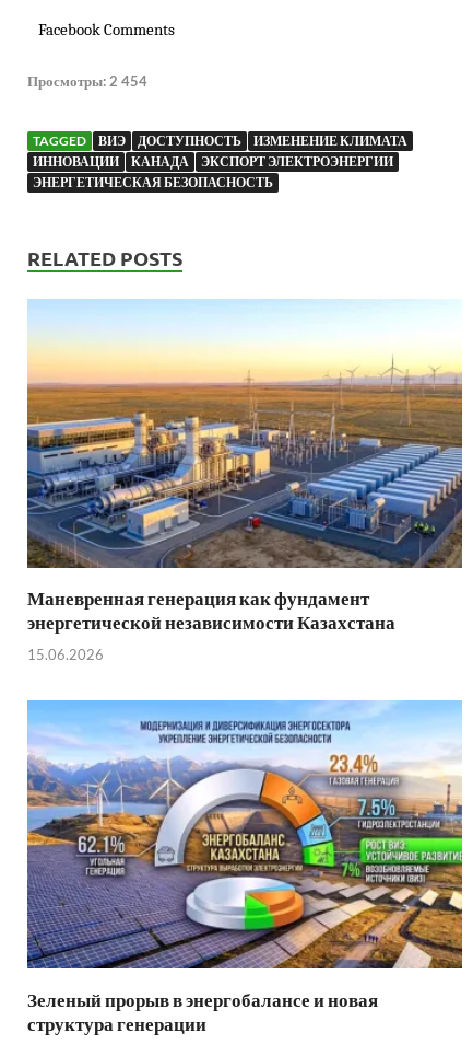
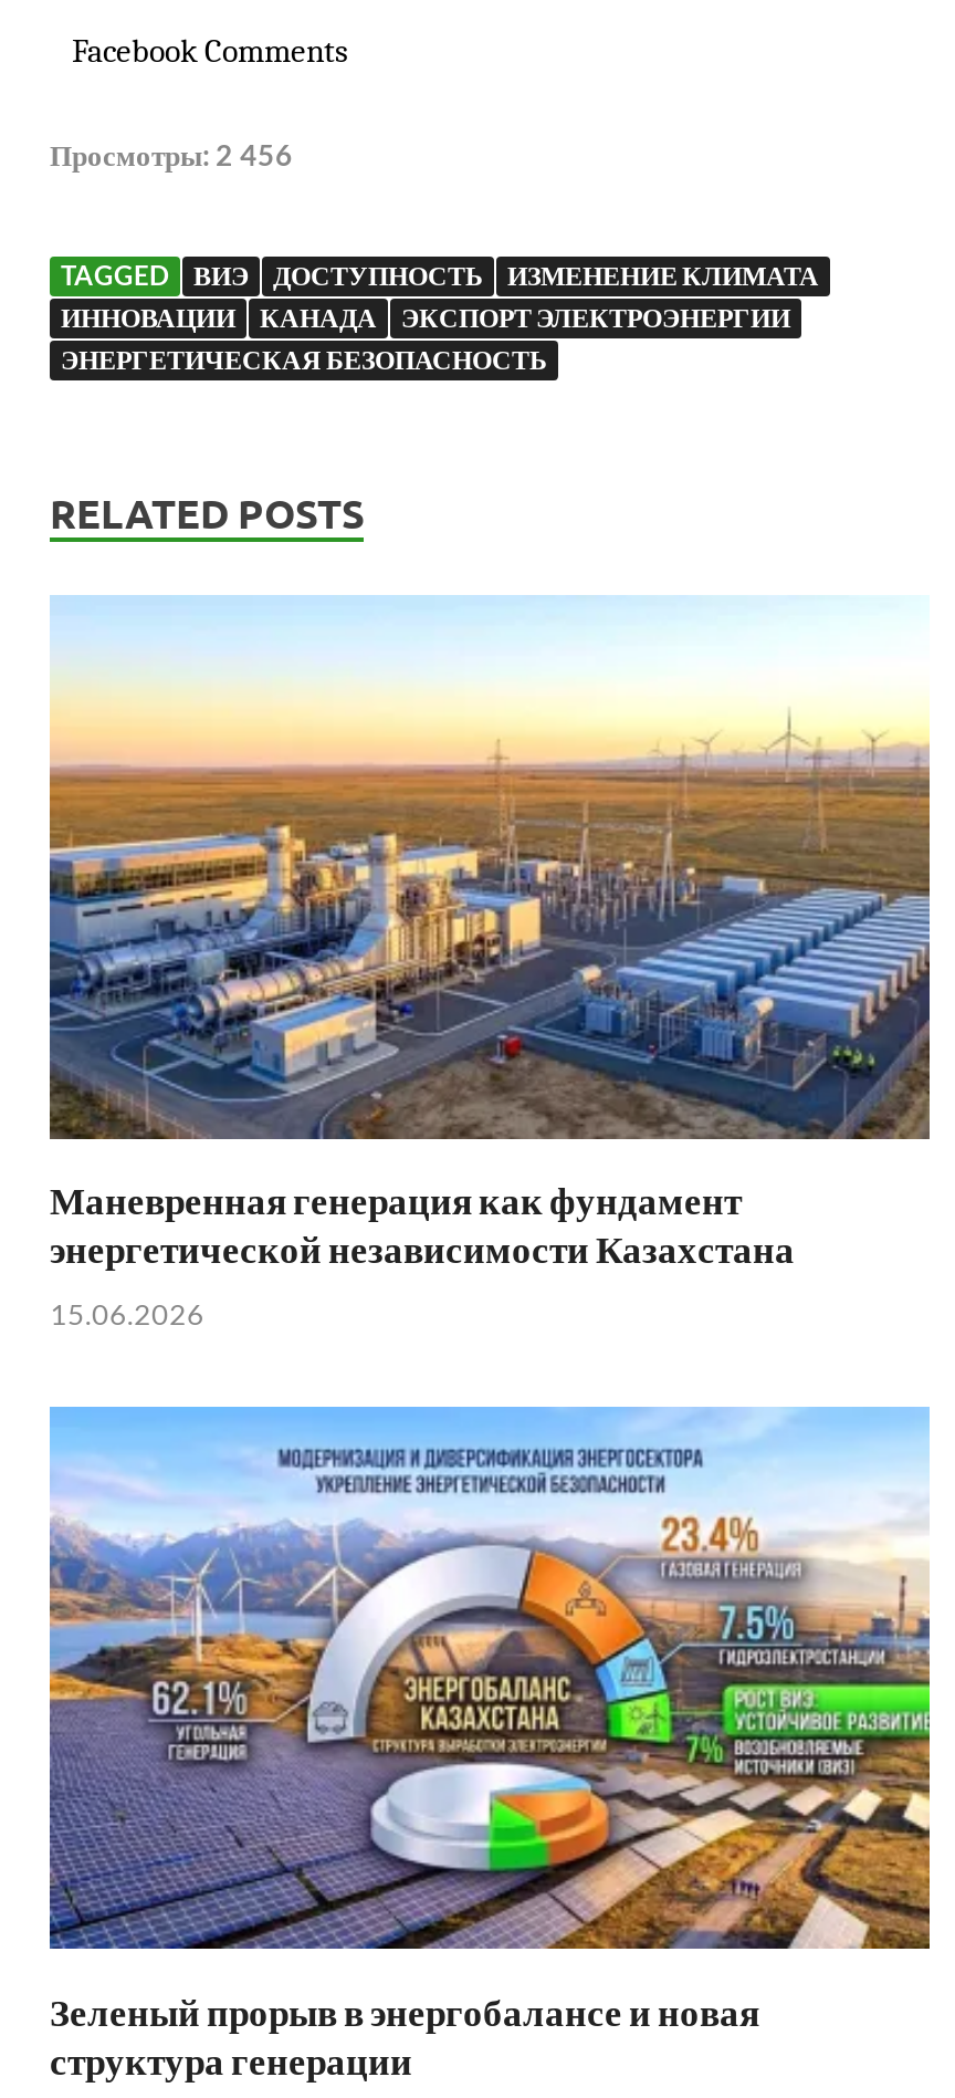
- Просмотры: 2 454
+ Просмотры: 2 456
